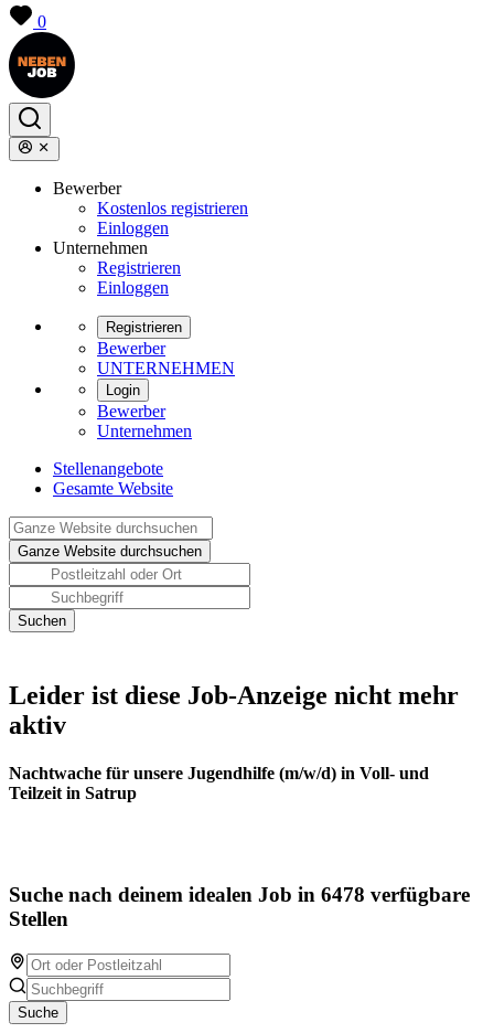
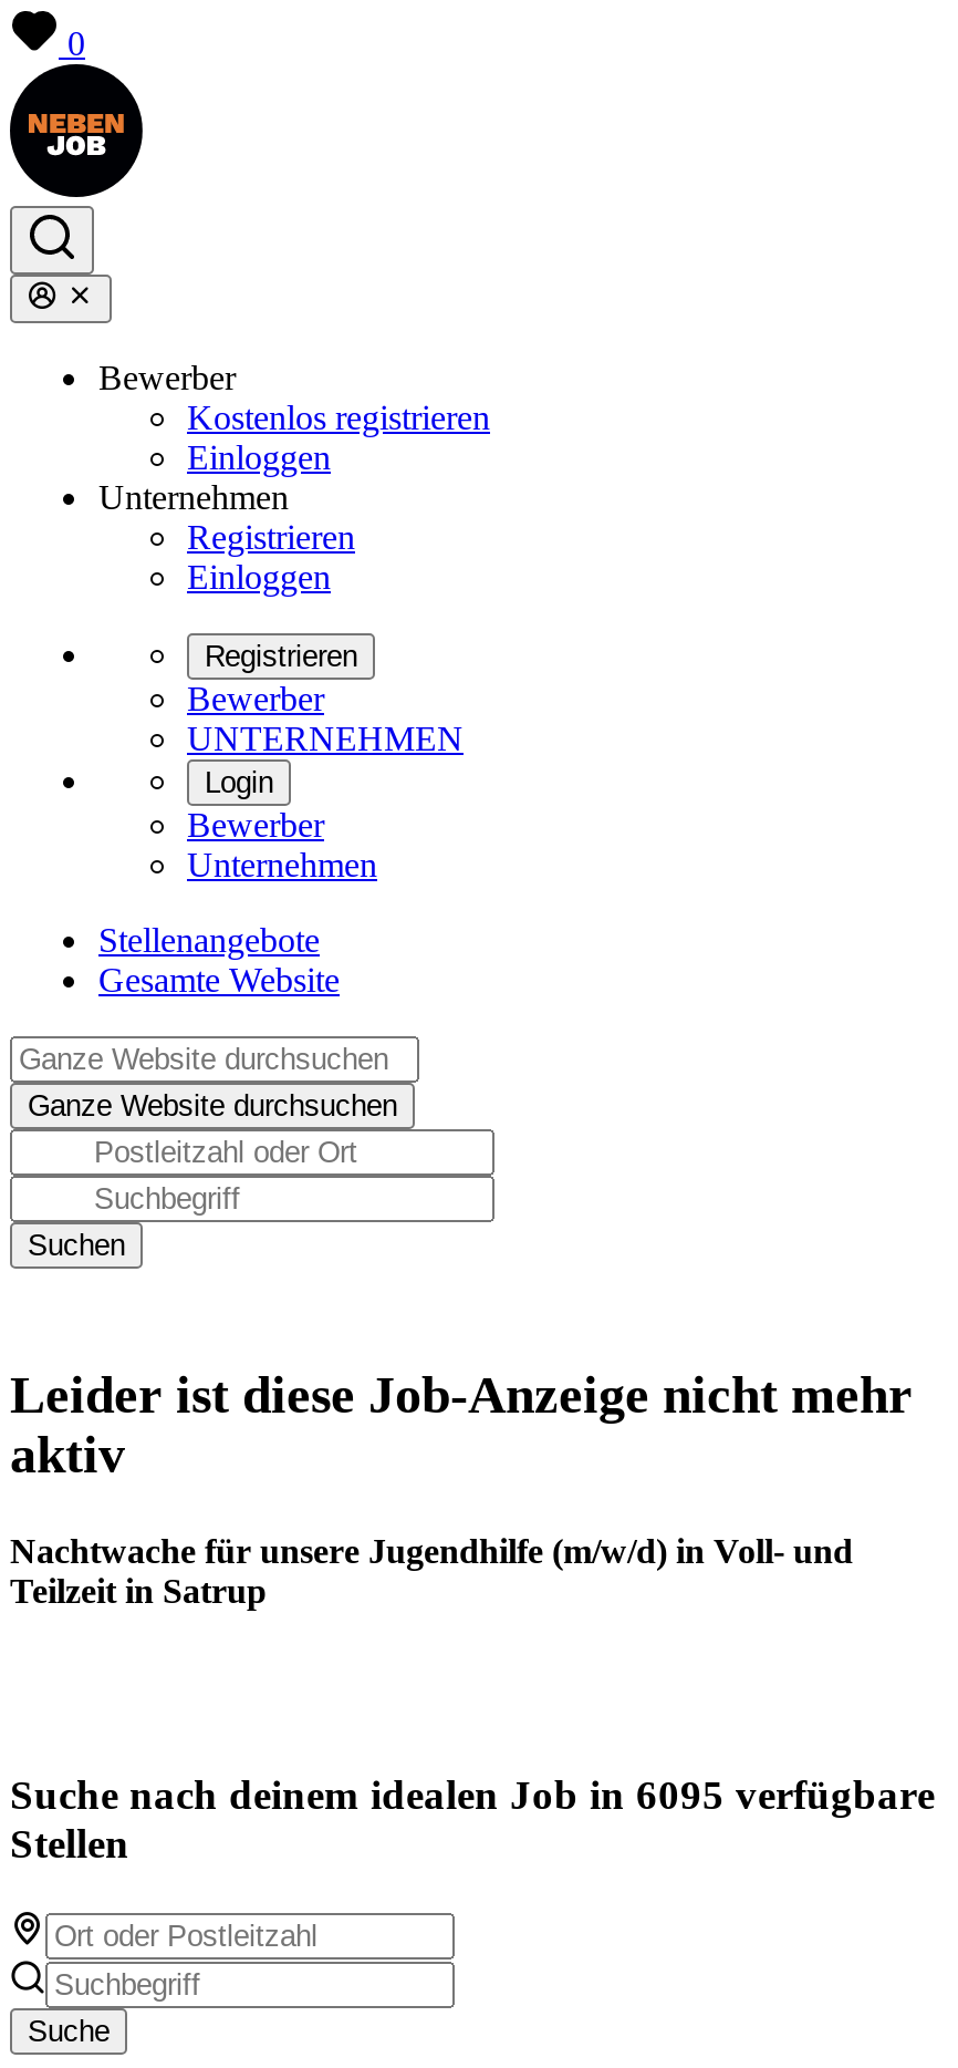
- Suche nach deinem idealen Job in 6478 verfügbare
+ Suche nach deinem idealen Job in 6095 verfügbare
